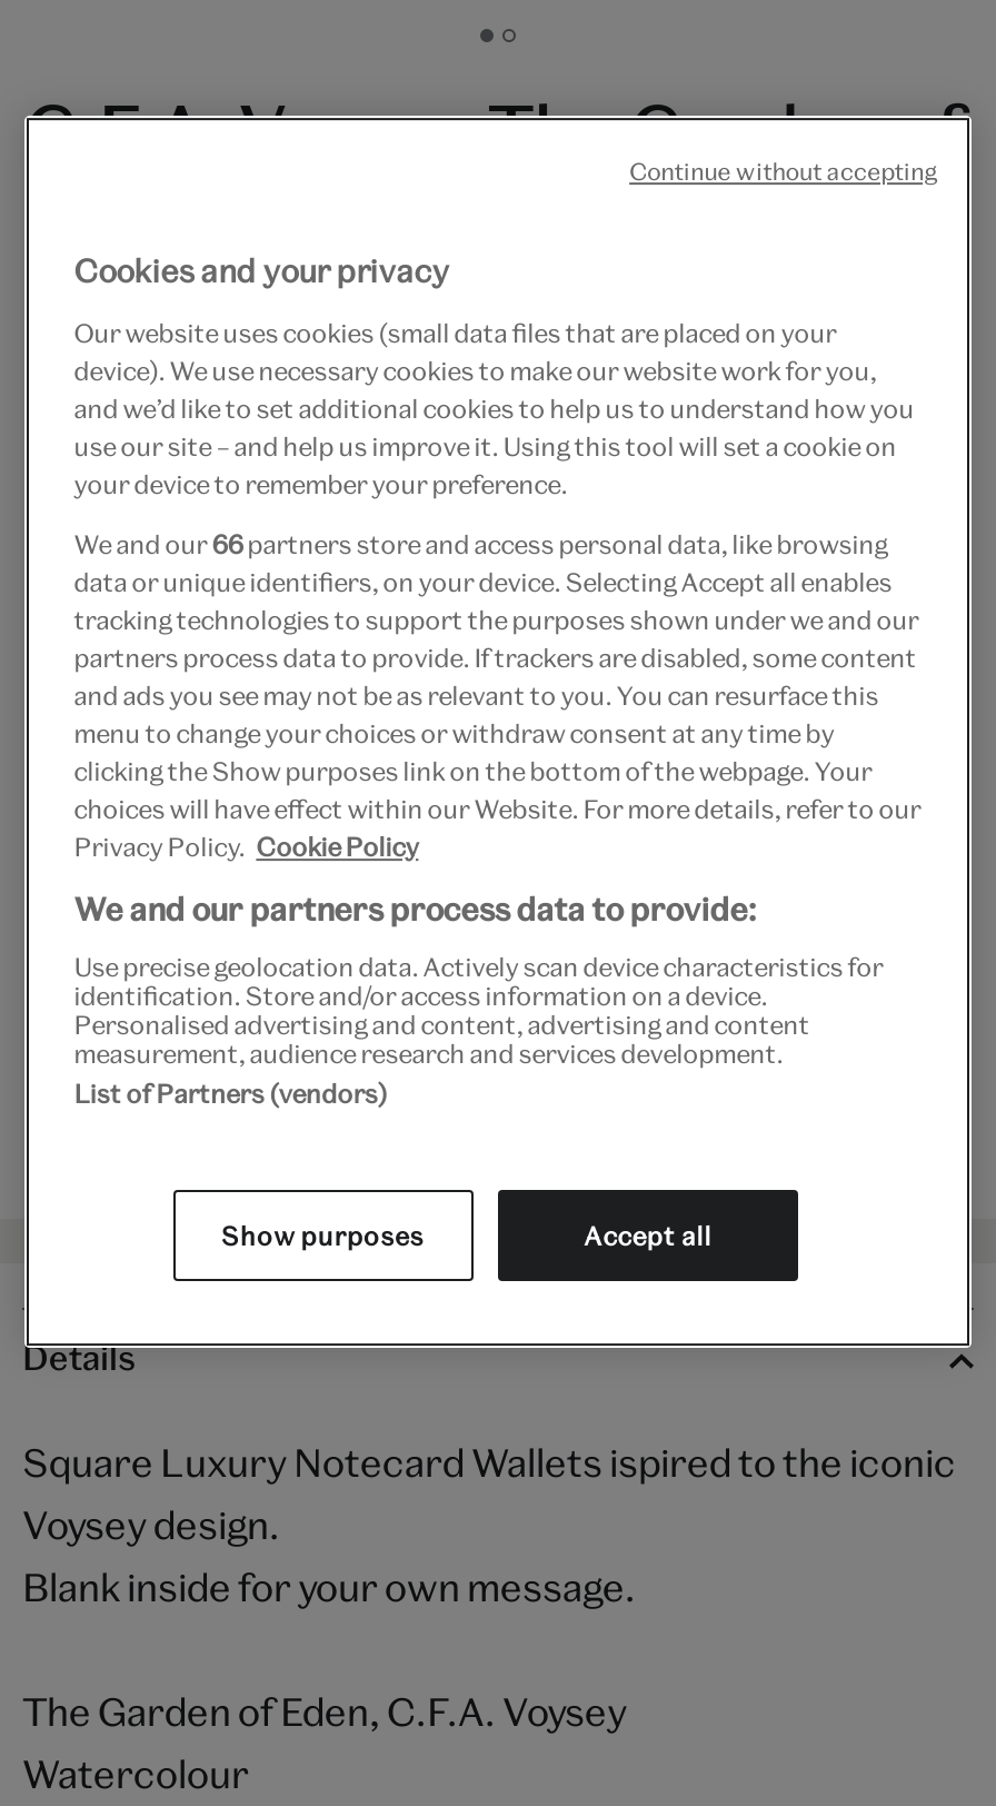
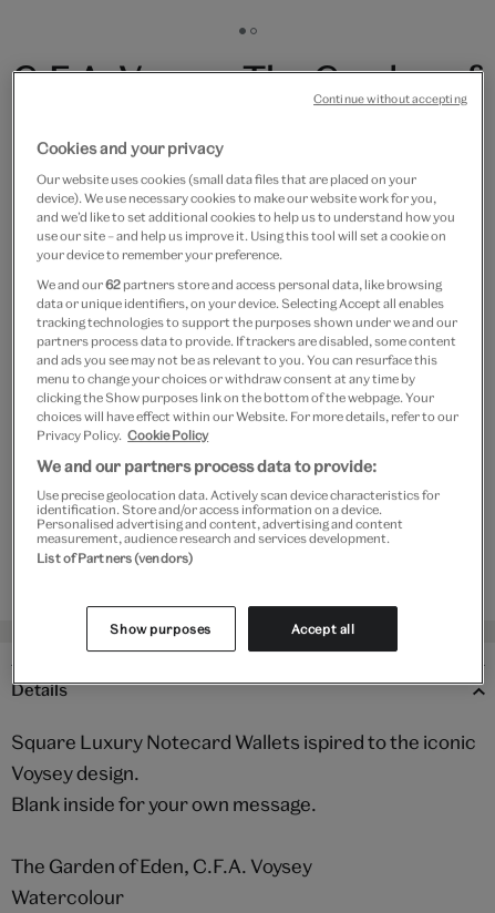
- We and our 66 partners store and access personal data, like browsing
+ We and our 62 partners store and access personal data, like browsing
